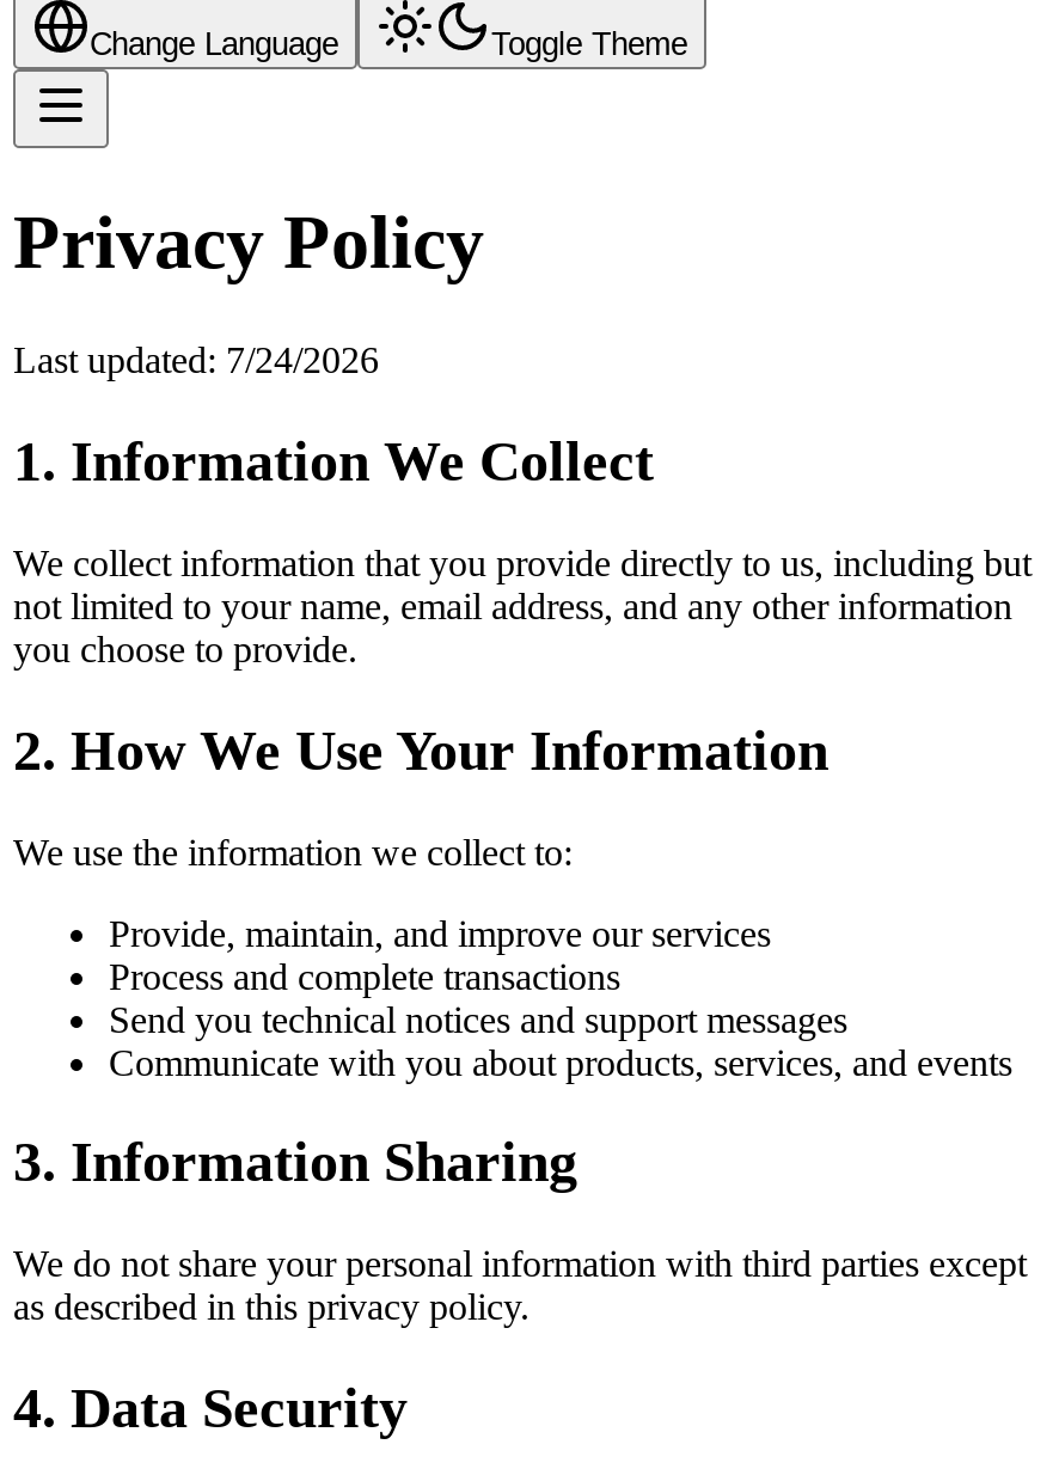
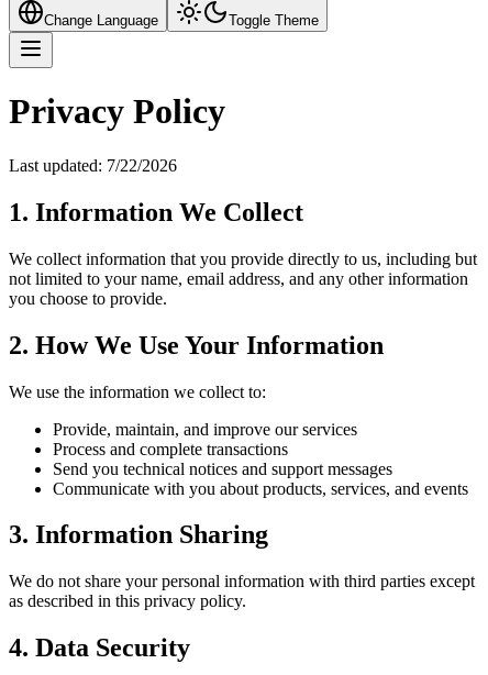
- Last updated: 7/24/2026
+ Last updated: 7/22/2026
